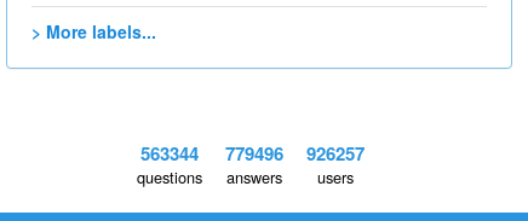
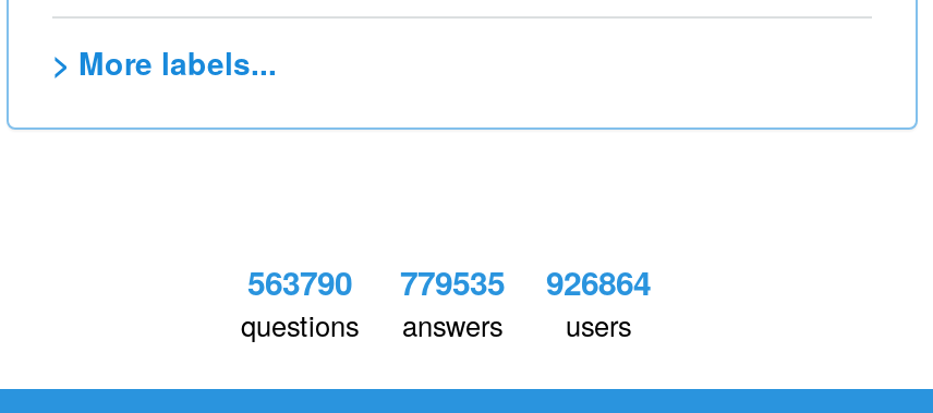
- 563344
+ 563790

- 779496
+ 779535

- 926257
+ 926864
